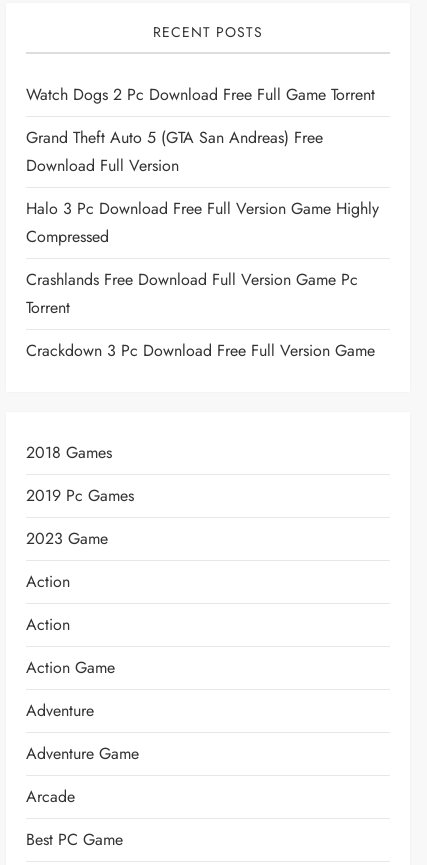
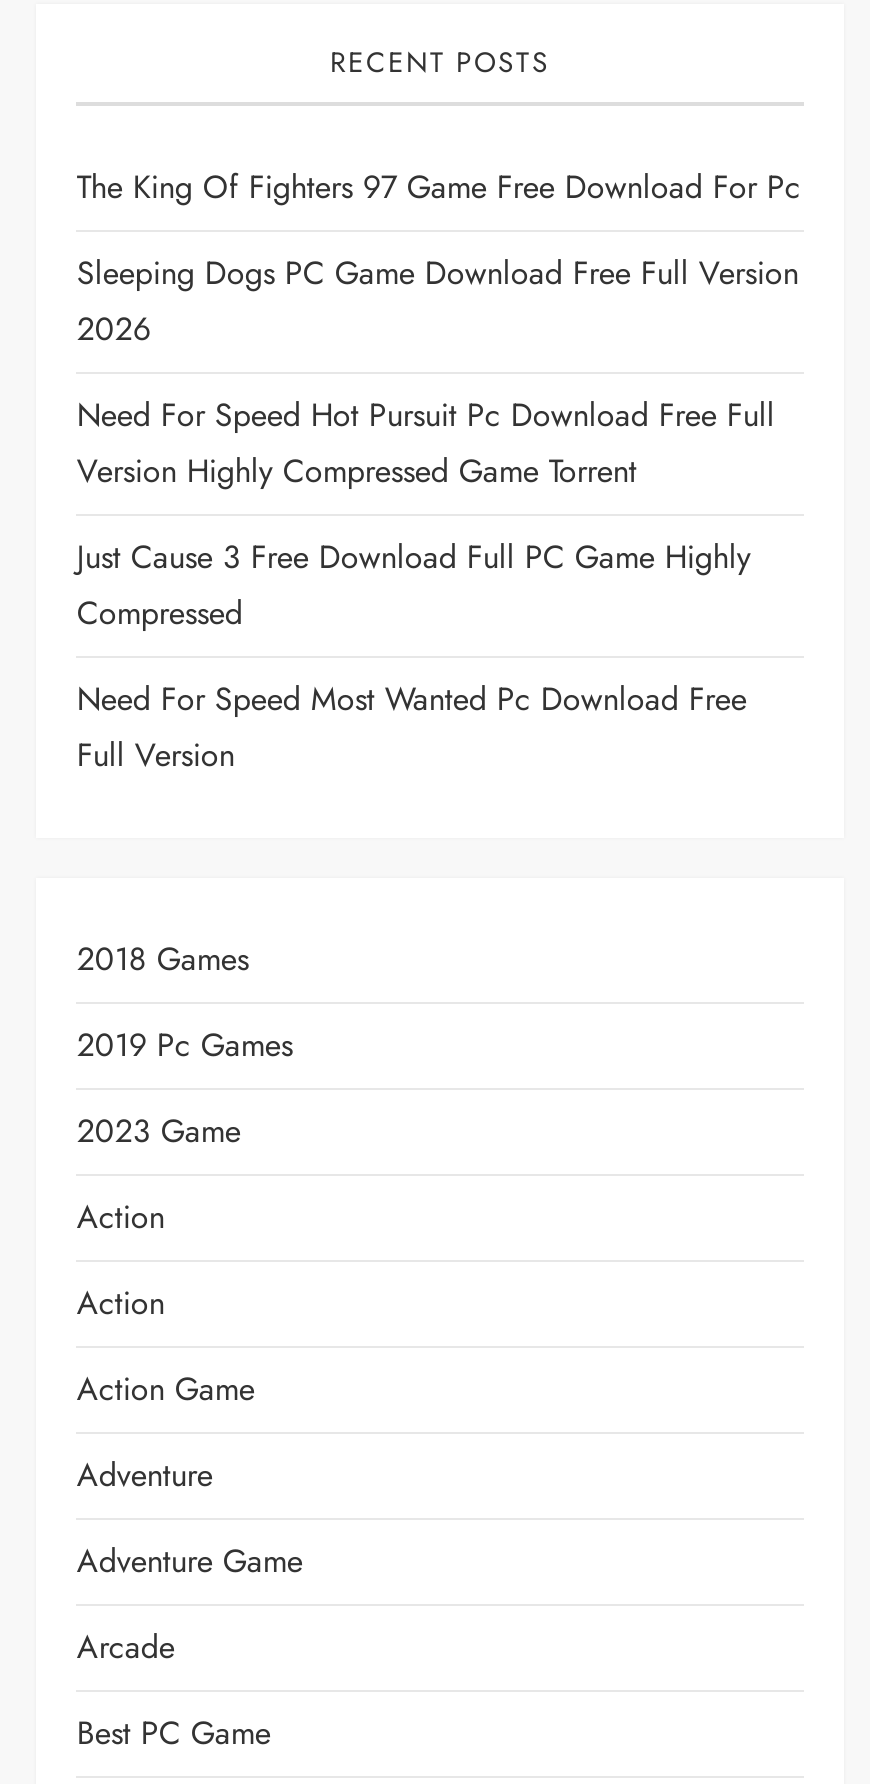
- Watch Dogs 2 Pc Download Free Full Game Torrent
- Grand Theft Auto 5 (GTA San Andreas) Free
- Download Full Version
- Halo 3 Pc Download Free Full Version Game Highly
+ The King Of Fighters 97 Game Free Download For Pc
+ Sleeping Dogs PC Game Download Free Full Version
+ 2026
+ Need For Speed Hot Pursuit Pc Download Free Full
+ Version Highly Compressed Game Torrent
+ Just Cause 3 Free Download Full PC Game Highly

moved down: Compressed

- Crashlands Free Download Full Version Game Pc
- Torrent
- Crackdown 3 Pc Download Free Full Version Game
+ Need For Speed Most Wanted Pc Download Free
+ Full Version
